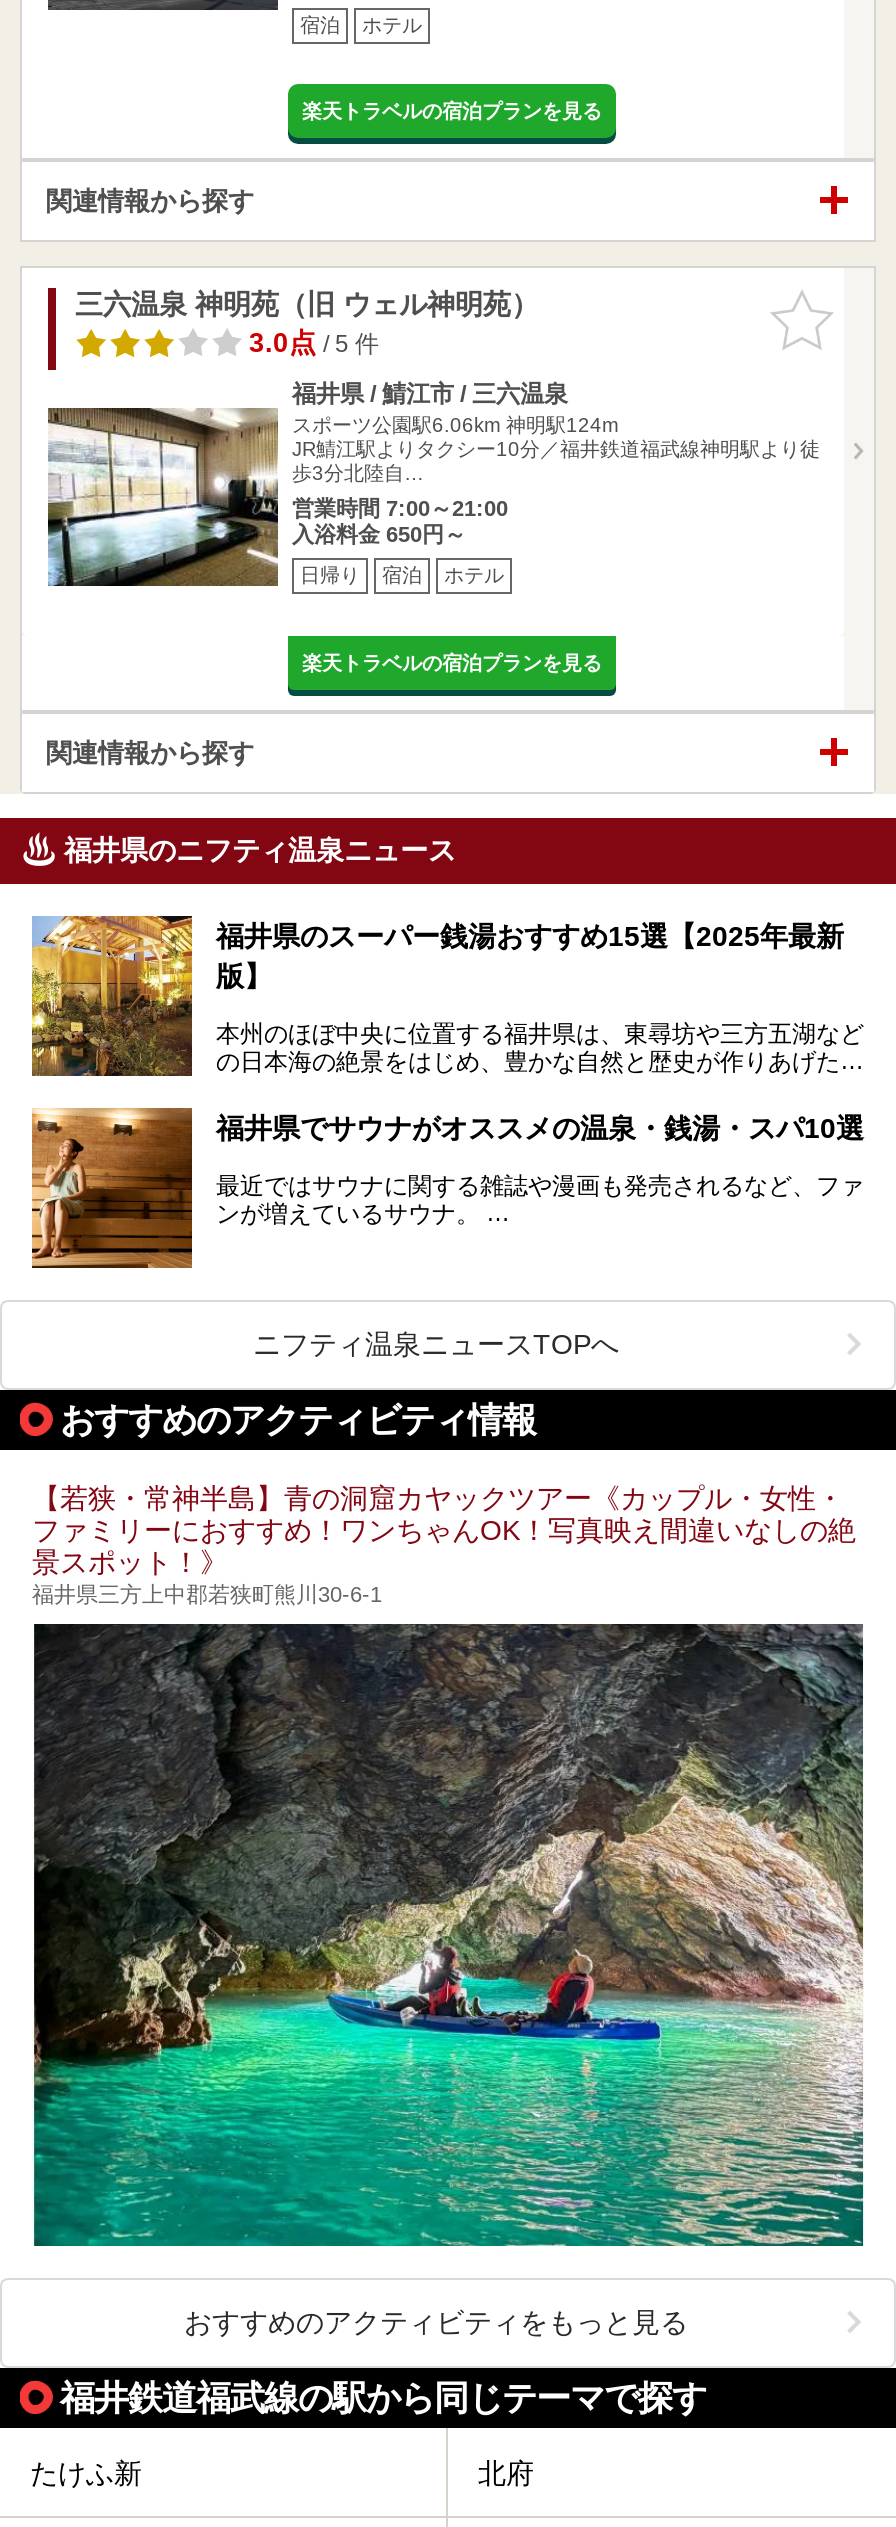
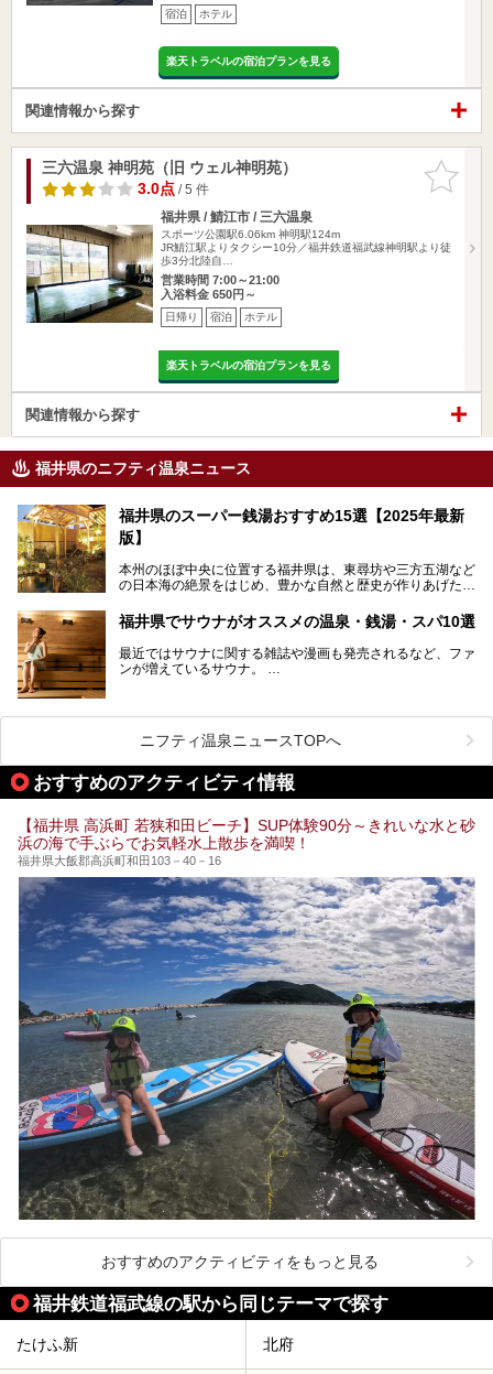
- 【若狭・常神半島】青の洞窟カヤックツアー《カップル・女性・
- ファミリーにおすすめ！ワンちゃんOK！写真映え間違いなしの絶
- 景スポット！》
- 福井県三方上中郡若狭町熊川30-6-1
+ 【福井県 高浜町 若狭和田ビーチ】SUP体験90分～きれいな水と砂
+ 浜の海で手ぶらでお気軽水上散歩を満喫！
+ 福井県大飯郡高浜町和田103－40－16

- [image]
+ [image]
